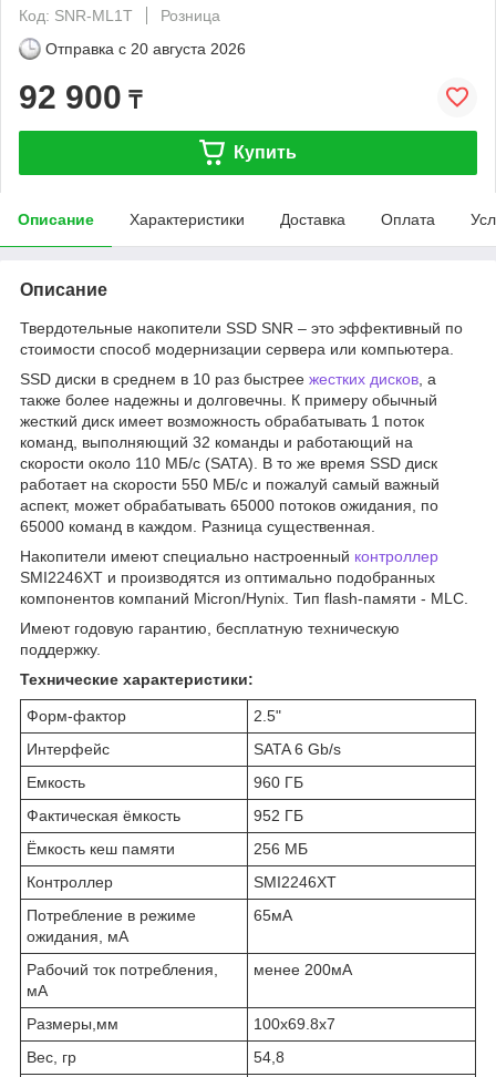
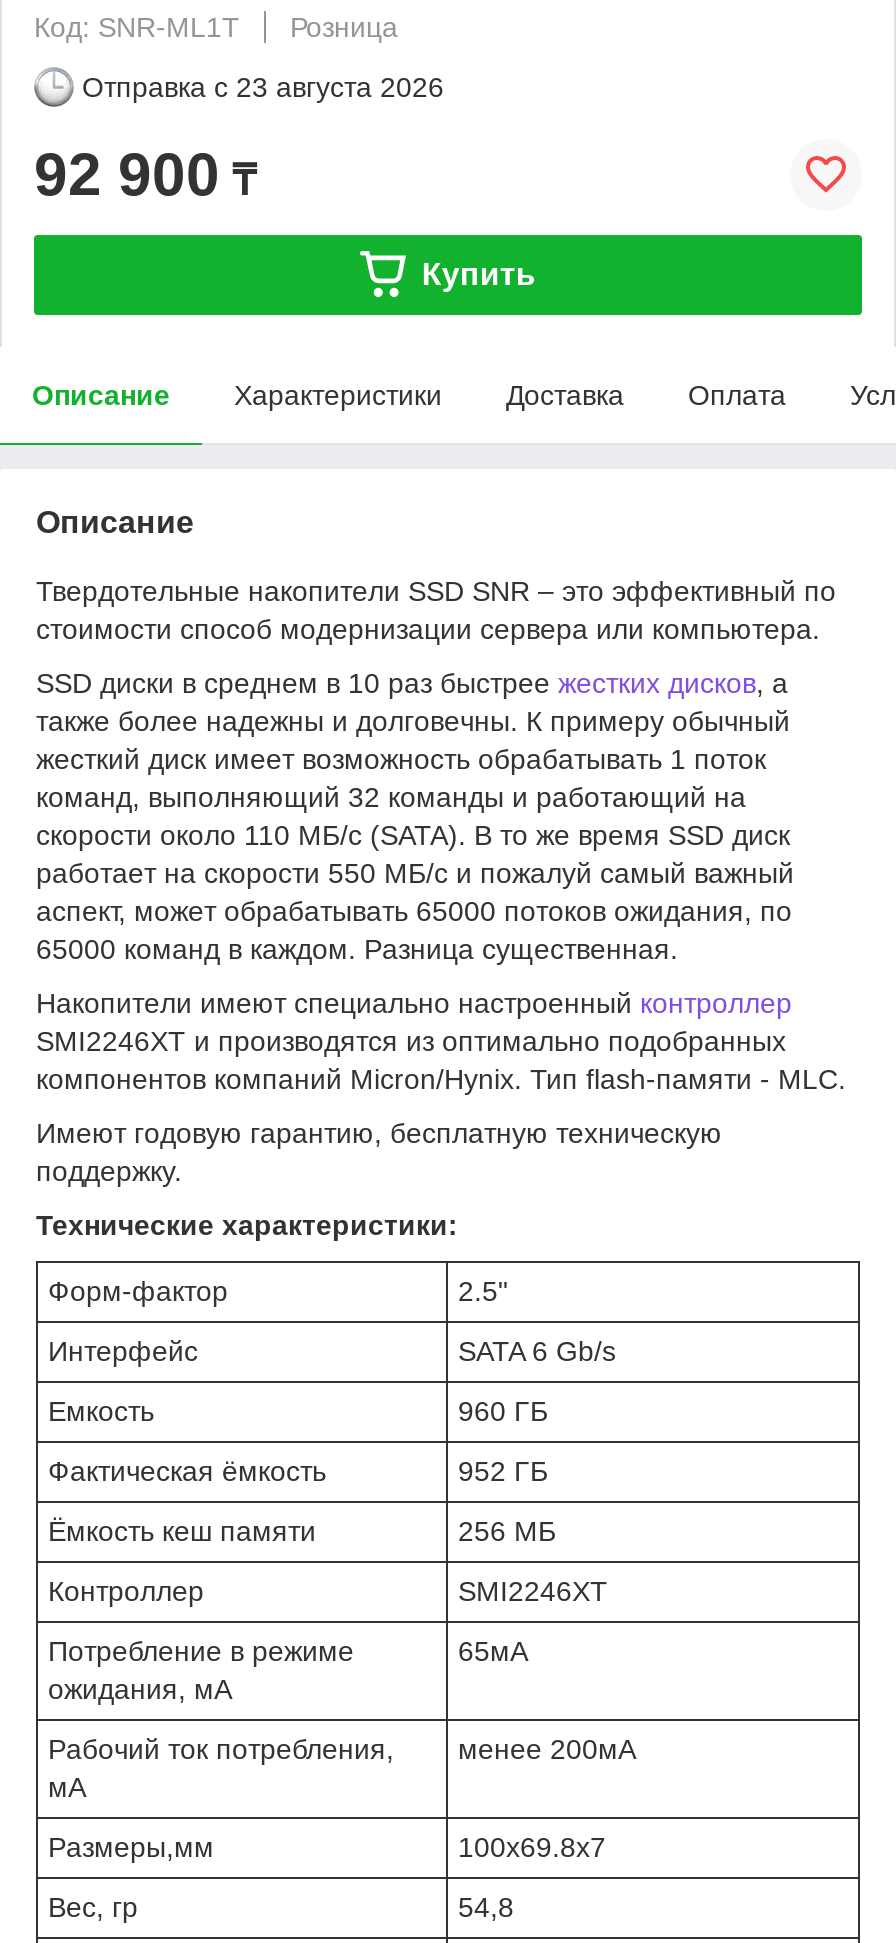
- Отправка с 20 августа 2026
+ Отправка с 23 августа 2026
